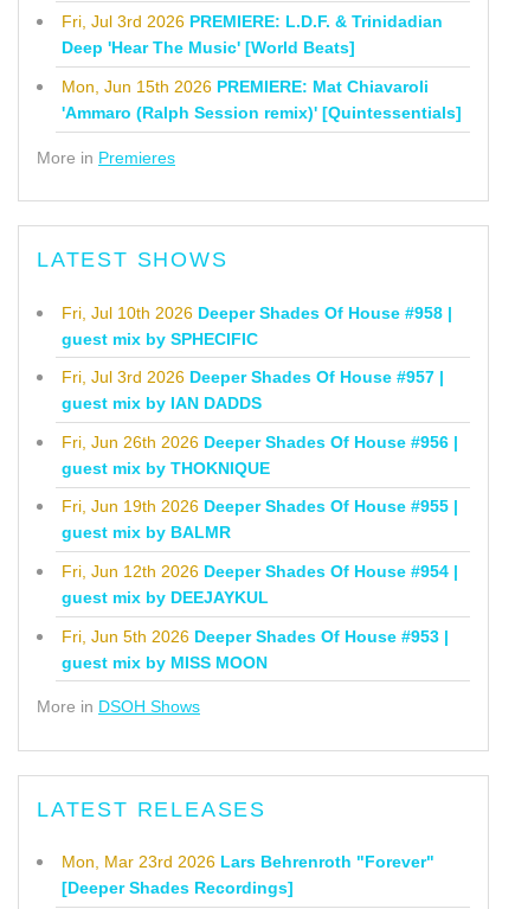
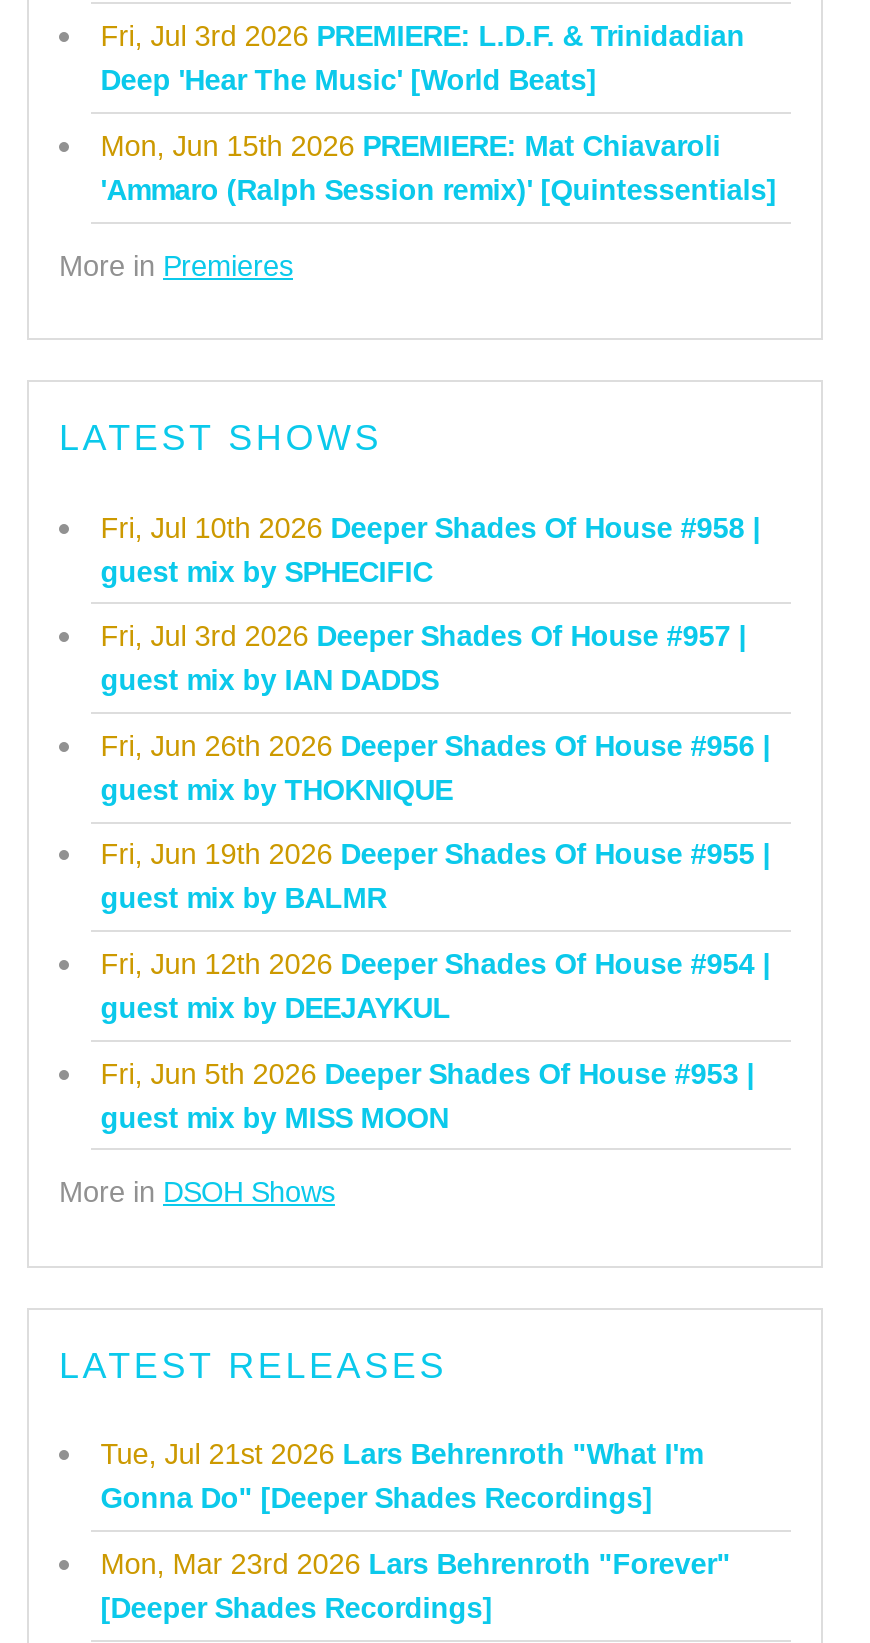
+ Tue, Jul 21st 2026 Lars Behrenroth "What I'm
+ Gonna Do" [Deeper Shades Recordings]
